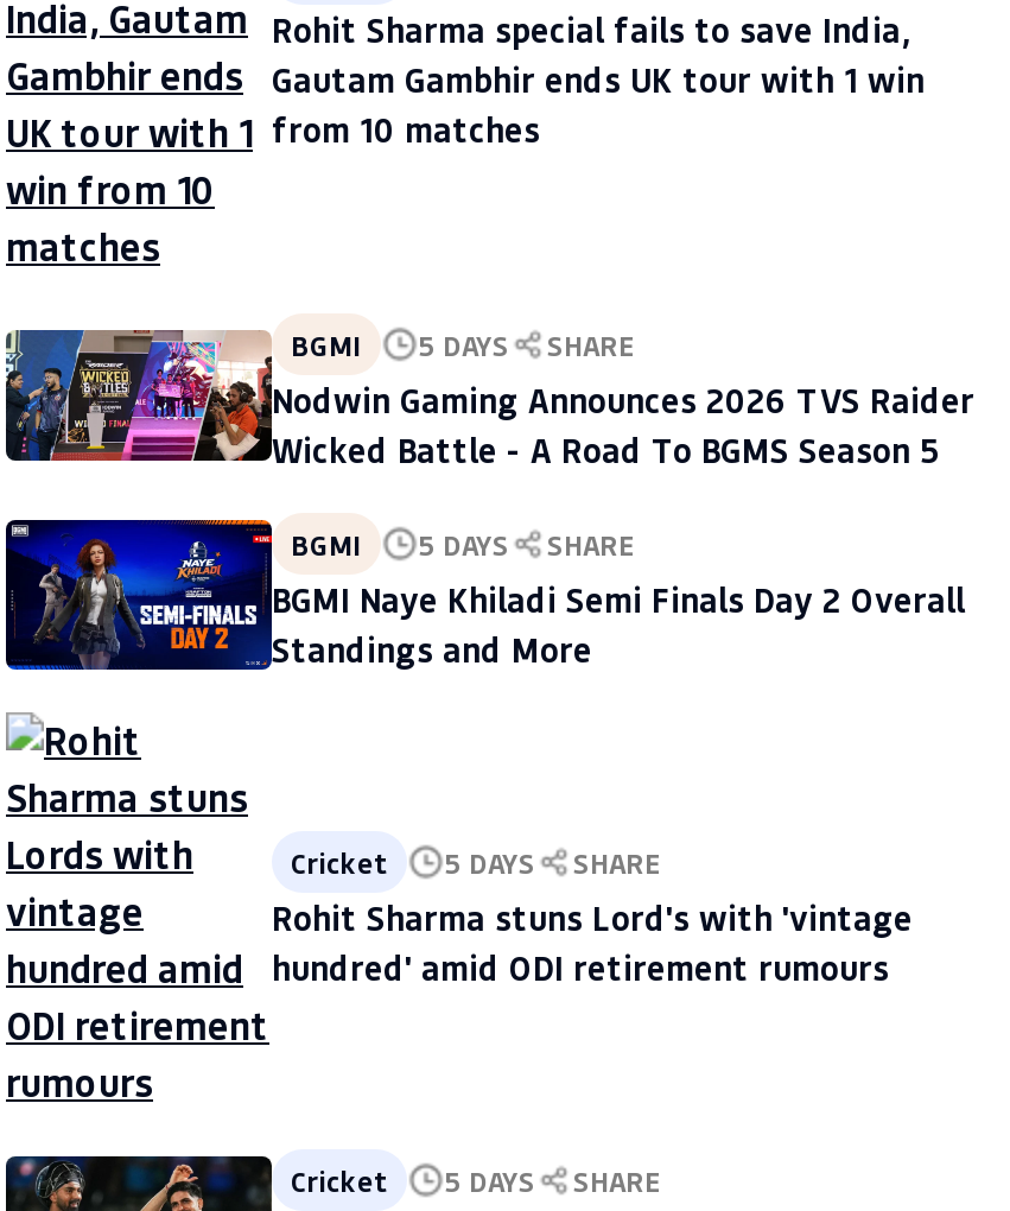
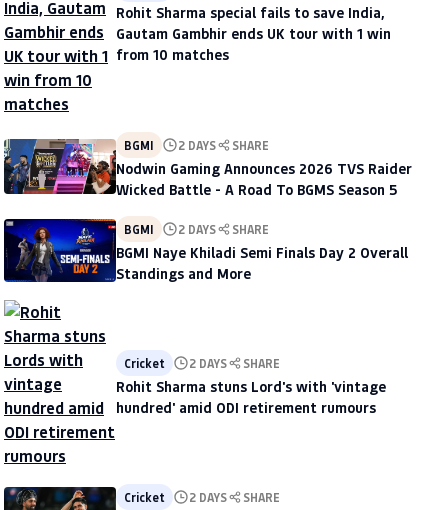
- BGMI 5 DAYS SHARE
+ BGMI 2 DAYS SHARE

- BGMI 5 DAYS SHARE
+ BGMI 2 DAYS SHARE

- Cricket 5 DAYS SHARE
+ Cricket 2 DAYS SHARE

- Cricket 5 DAYS SHARE
+ Cricket 2 DAYS SHARE
